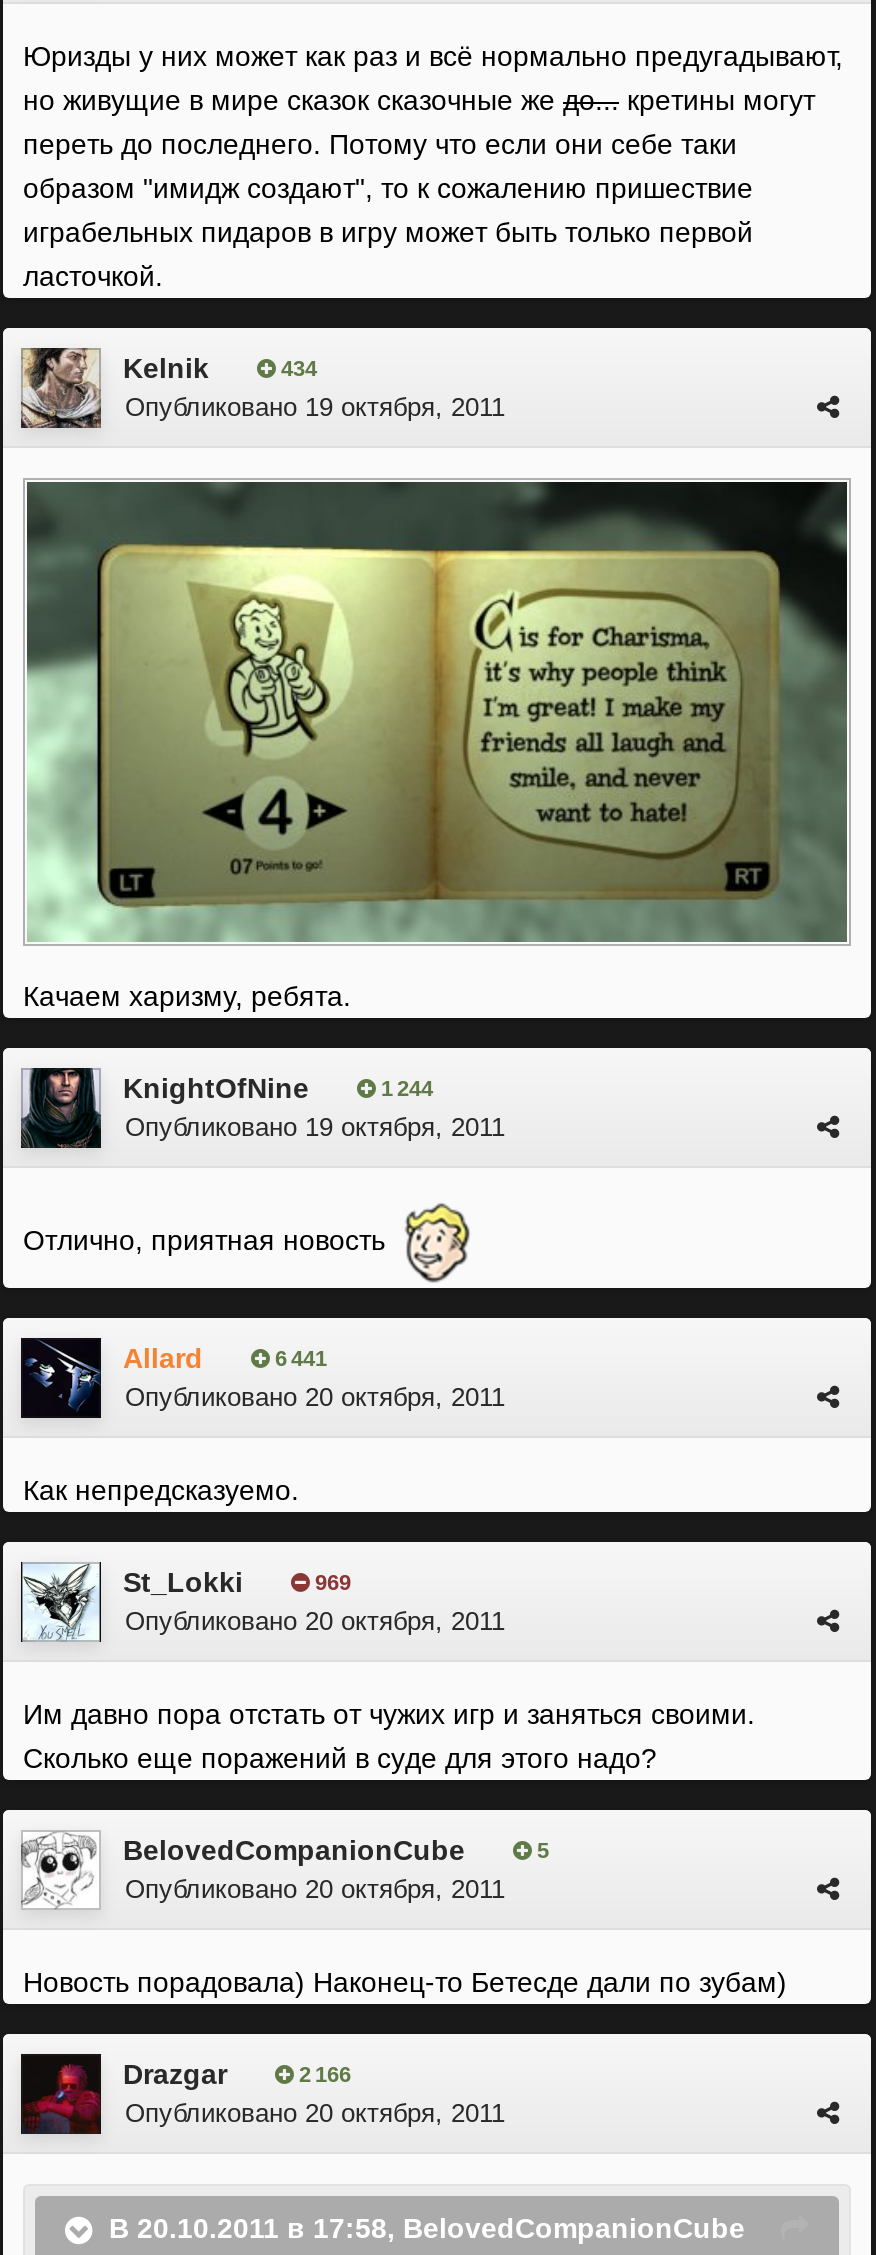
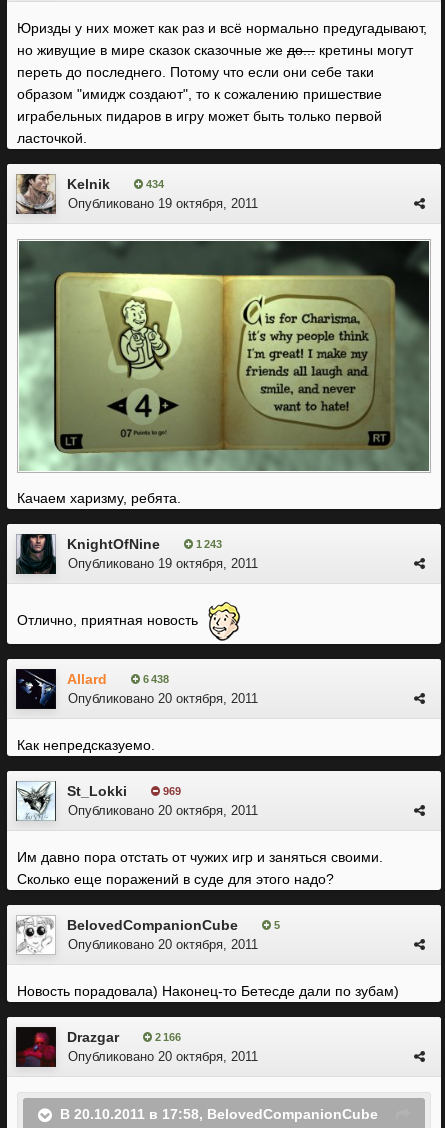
- 1 244
+ 1 243

- 6 441
+ 6 438
